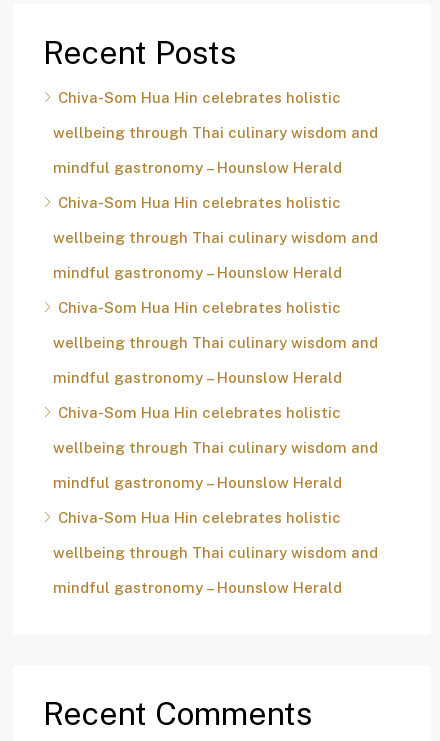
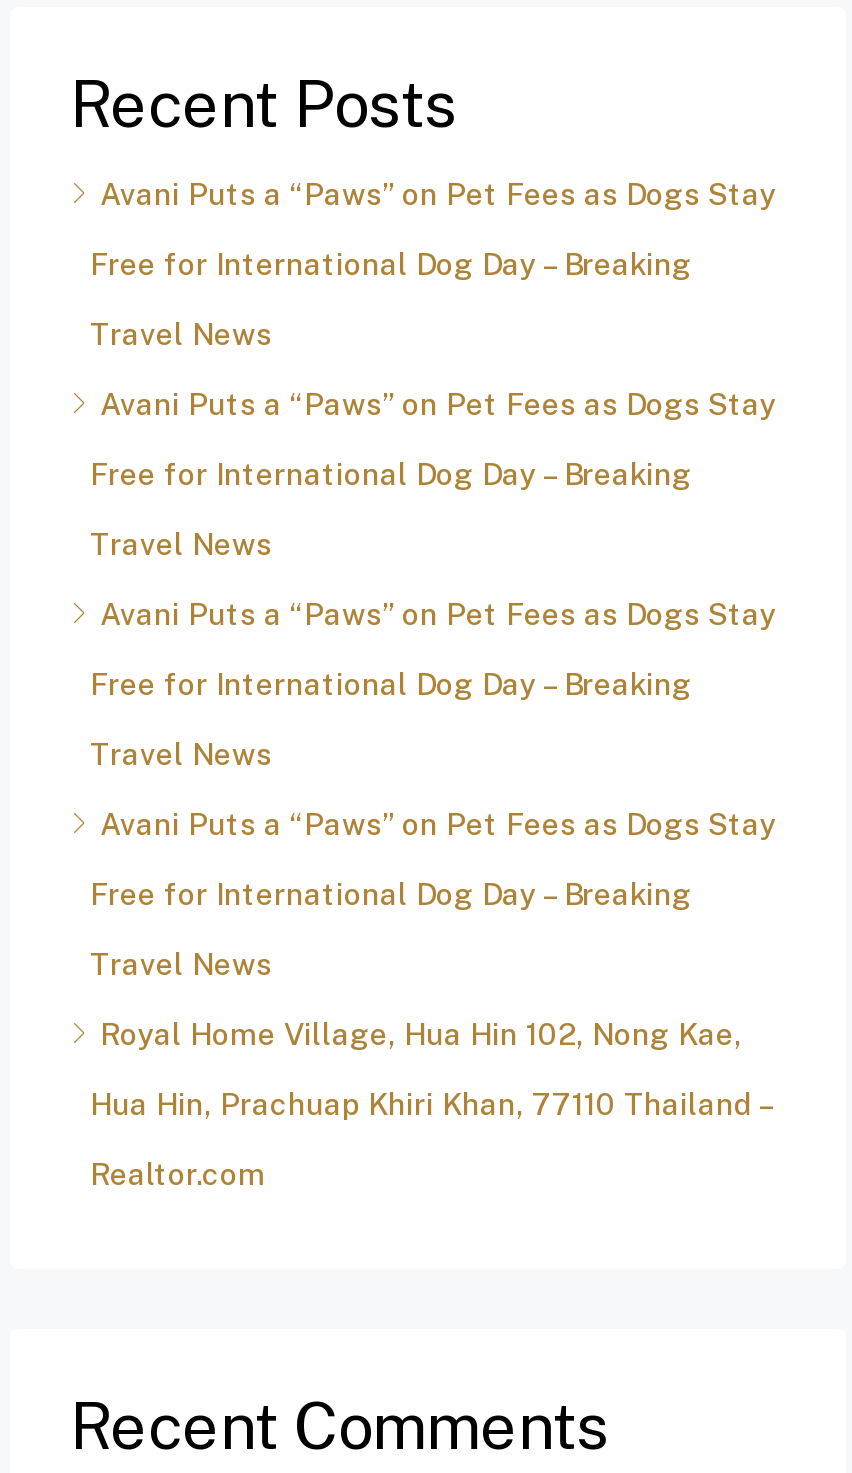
- Chiva-Som Hua Hin celebrates holistic
+ Avani Puts a “Paws” on Pet Fees as Dogs Stay

- wellbeing through Thai culinary wisdom and
+ Free for International Dog Day – Breaking

- mindful gastronomy – Hounslow Herald
+ Travel News

- Chiva-Som Hua Hin celebrates holistic
+ Avani Puts a “Paws” on Pet Fees as Dogs Stay

- wellbeing through Thai culinary wisdom and
+ Free for International Dog Day – Breaking

- mindful gastronomy – Hounslow Herald
+ Travel News

- Chiva-Som Hua Hin celebrates holistic
+ Avani Puts a “Paws” on Pet Fees as Dogs Stay

- wellbeing through Thai culinary wisdom and
+ Free for International Dog Day – Breaking

- mindful gastronomy – Hounslow Herald
+ Travel News

- Chiva-Som Hua Hin celebrates holistic
+ Avani Puts a “Paws” on Pet Fees as Dogs Stay

- wellbeing through Thai culinary wisdom and
+ Free for International Dog Day – Breaking

- mindful gastronomy – Hounslow Herald
+ Travel News

- Chiva-Som Hua Hin celebrates holistic
+ Royal Home Village, Hua Hin 102, Nong Kae,

- wellbeing through Thai culinary wisdom and
+ Hua Hin, Prachuap Khiri Khan, 77110 Thailand –

- mindful gastronomy – Hounslow Herald
+ Realtor.com
